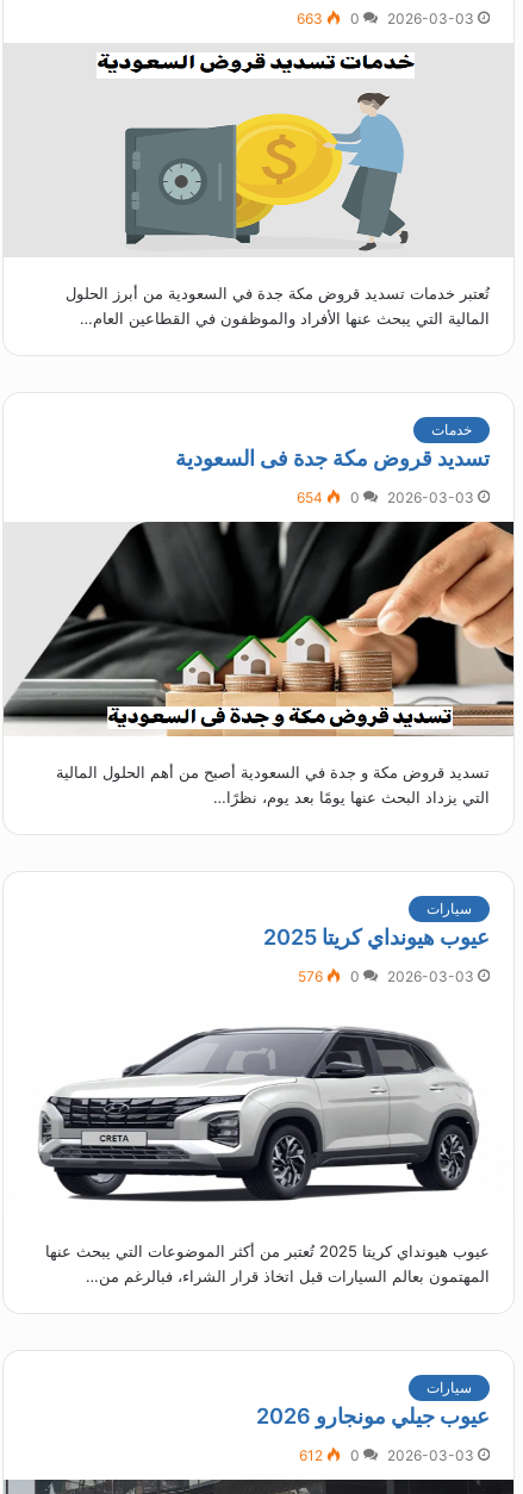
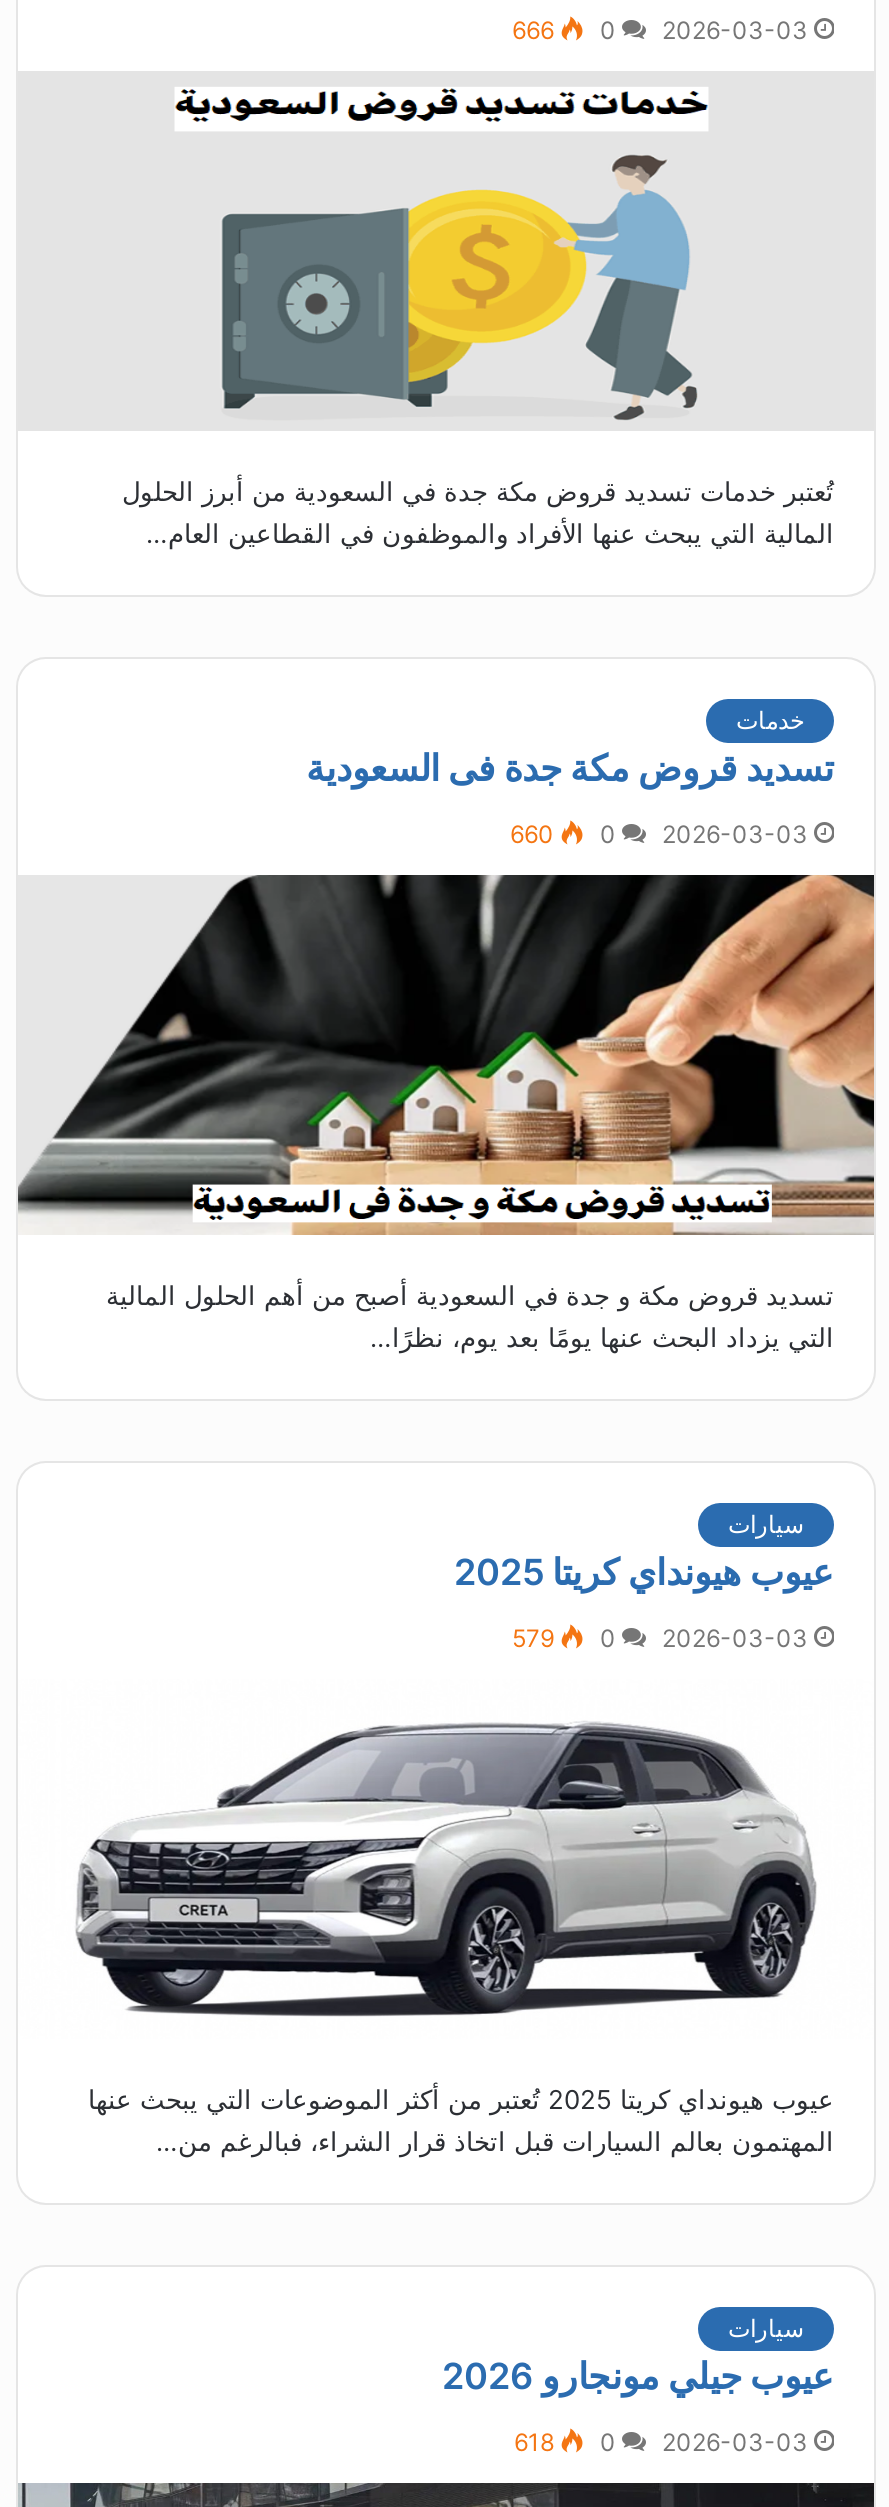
- 663 0 2026-03-03
+ 666 0 2026-03-03

- 654 0 2026-03-03
+ 660 0 2026-03-03

- 576 0 2026-03-03
+ 579 0 2026-03-03

- 612 0 2026-03-03
+ 618 0 2026-03-03
